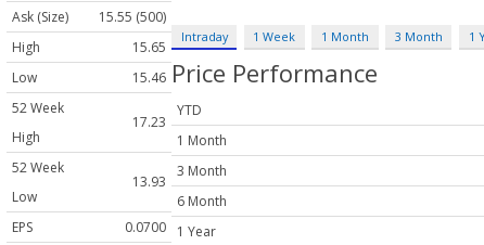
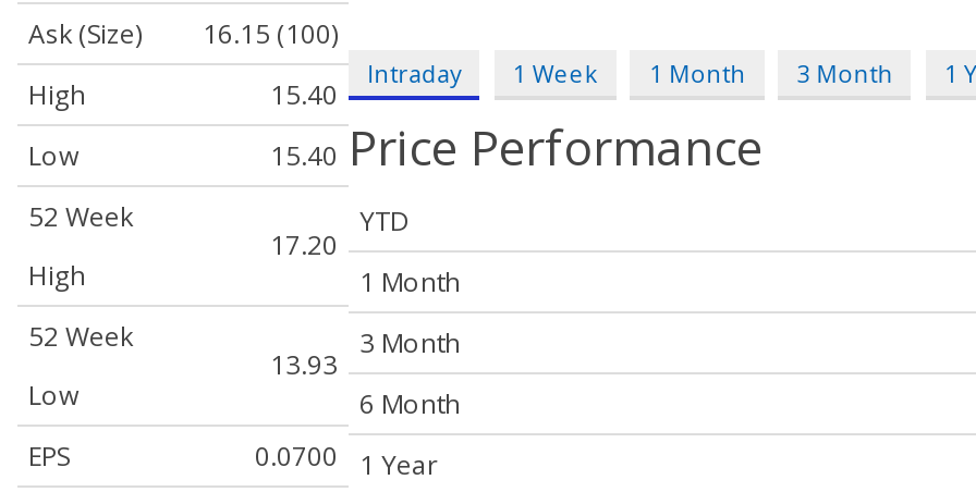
- Ask (Size) 15.55 (500)
+ Ask (Size) 16.15 (100)

- 15.65
+ 15.40

- 15.46 Price Performance
+ 15.40 Price Performance

- 17.23
+ 17.20
